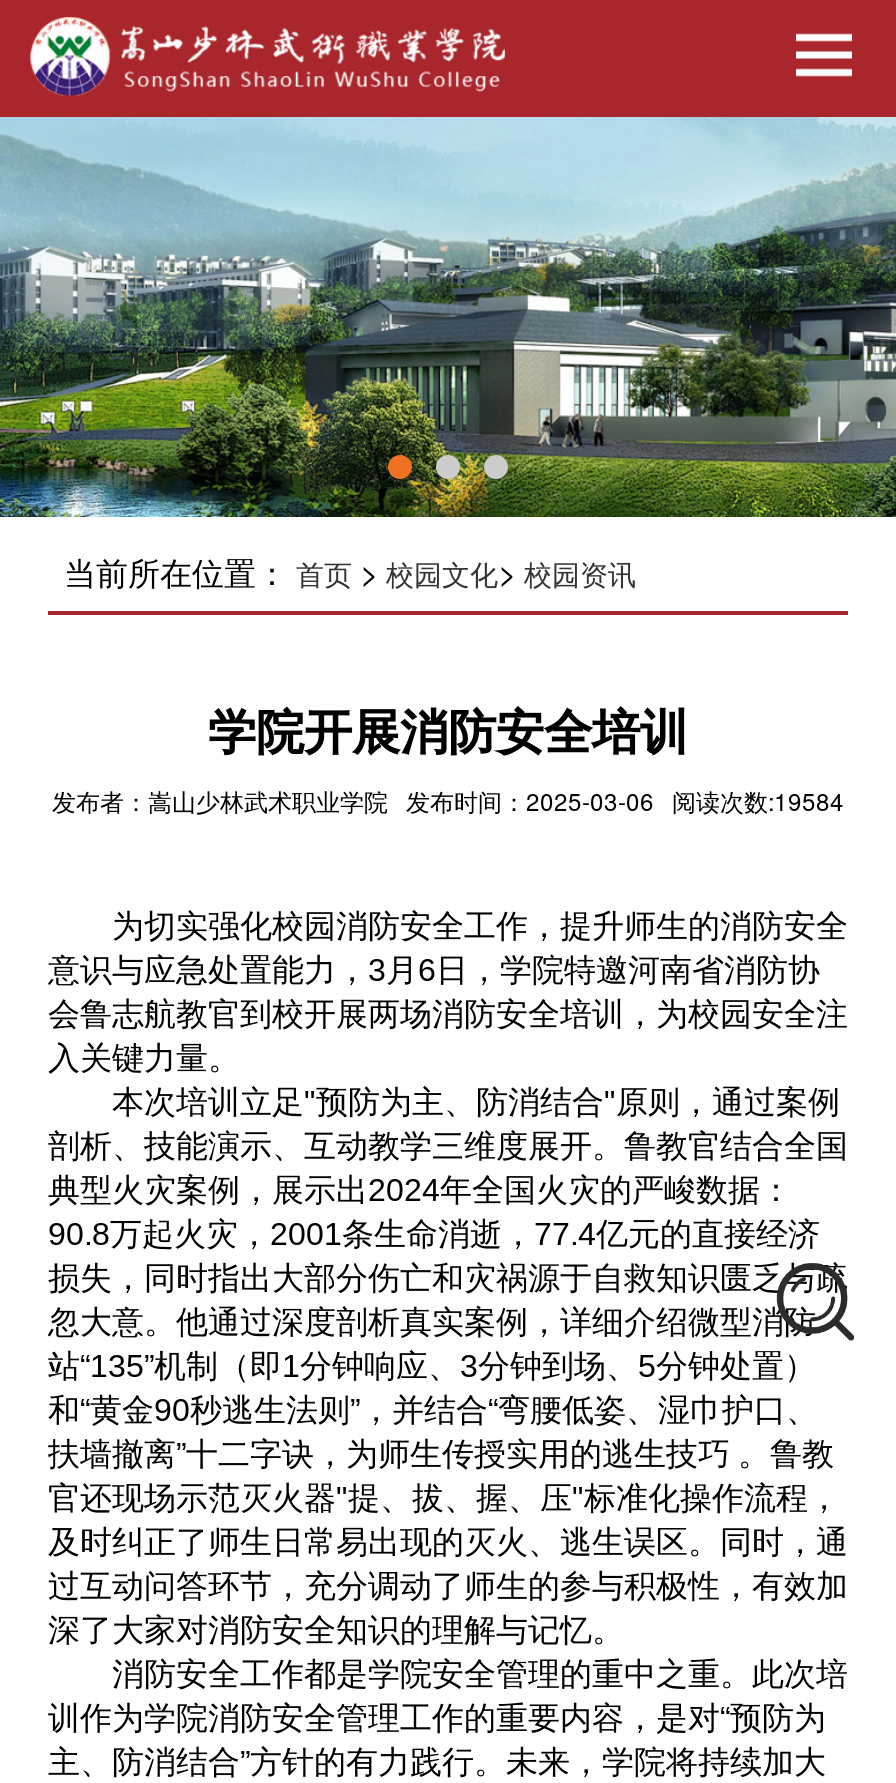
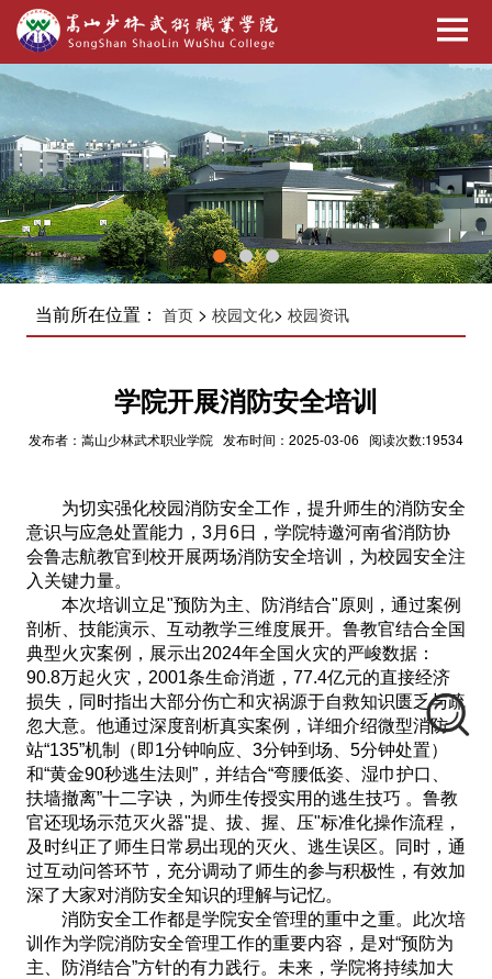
- 发布者：嵩山少林武术职业学院 发布时间：2025-03-06 阅读次数:19584
+ 发布者：嵩山少林武术职业学院 发布时间：2025-03-06 阅读次数:19534
